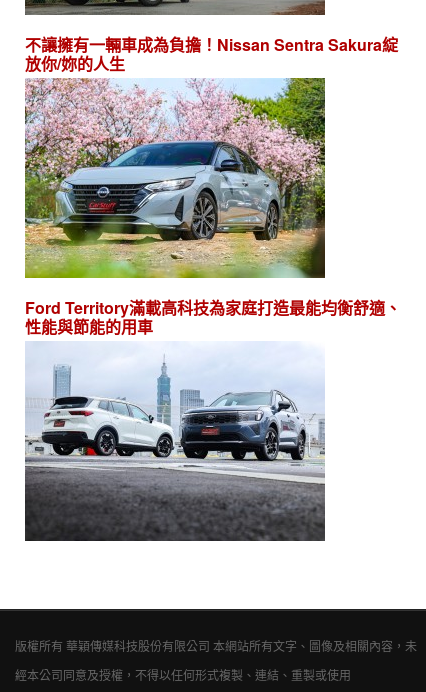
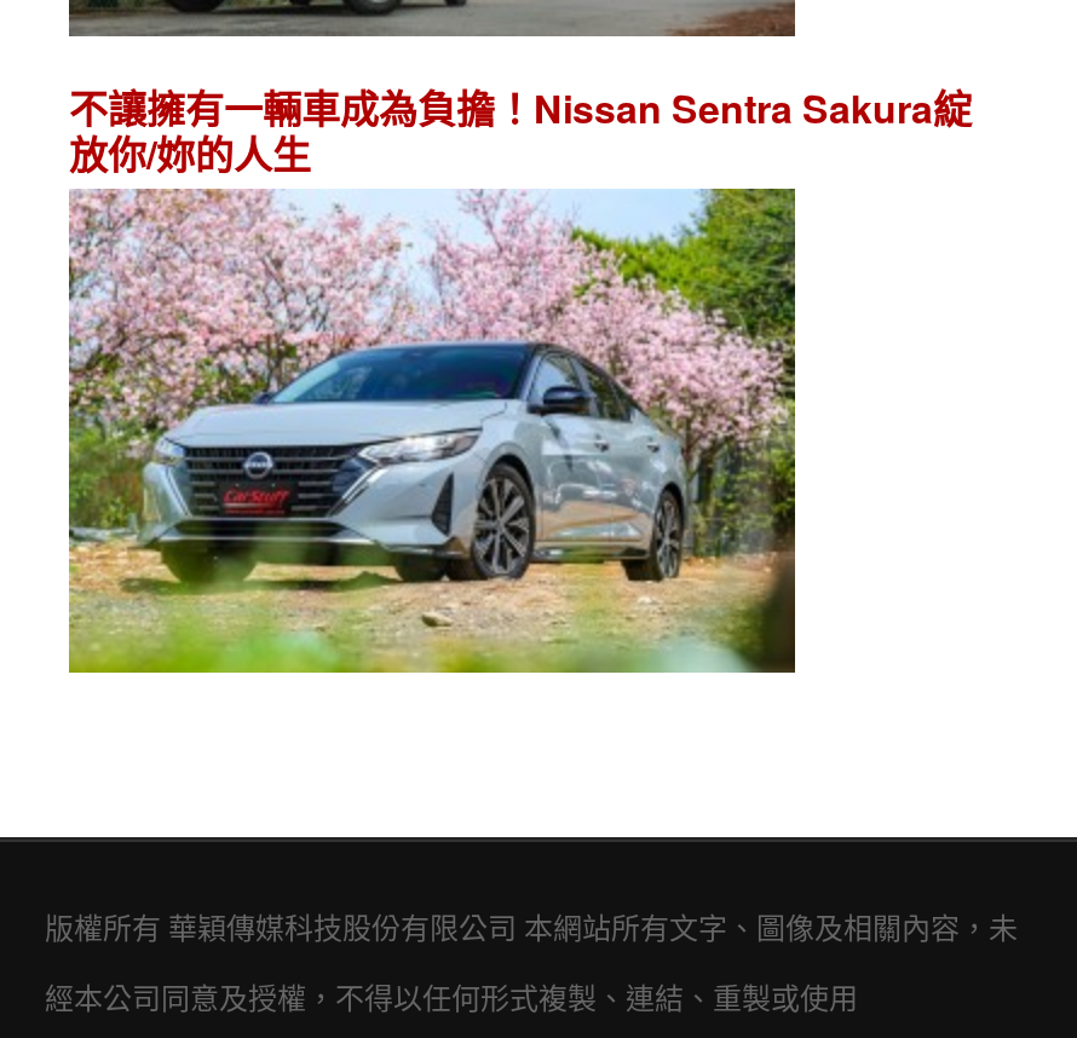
- Ford Territory滿載高科技為家庭打造最能均衡舒適、
- 性能與節能的用車

- [image]
